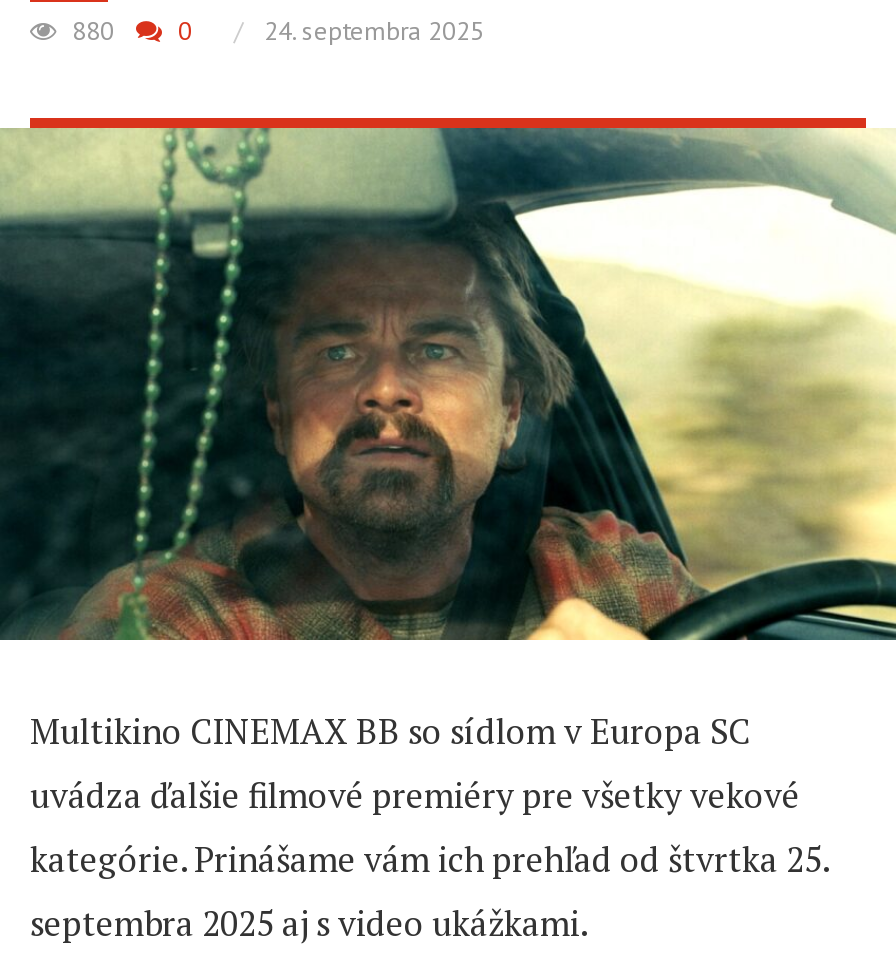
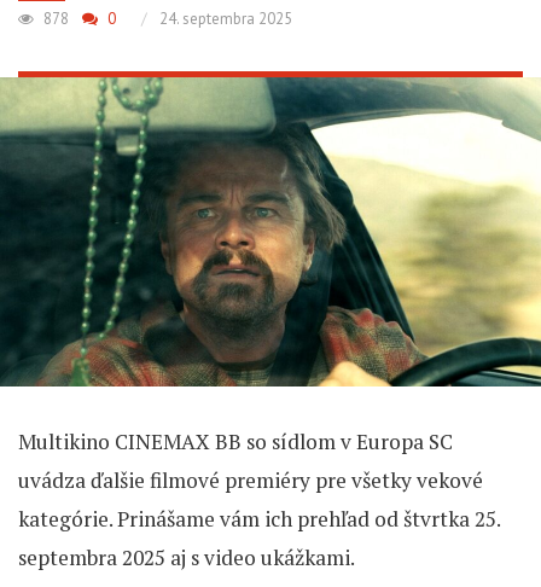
- 880 0 / 24. septembra 2025
+ 878 0 / 24. septembra 2025
